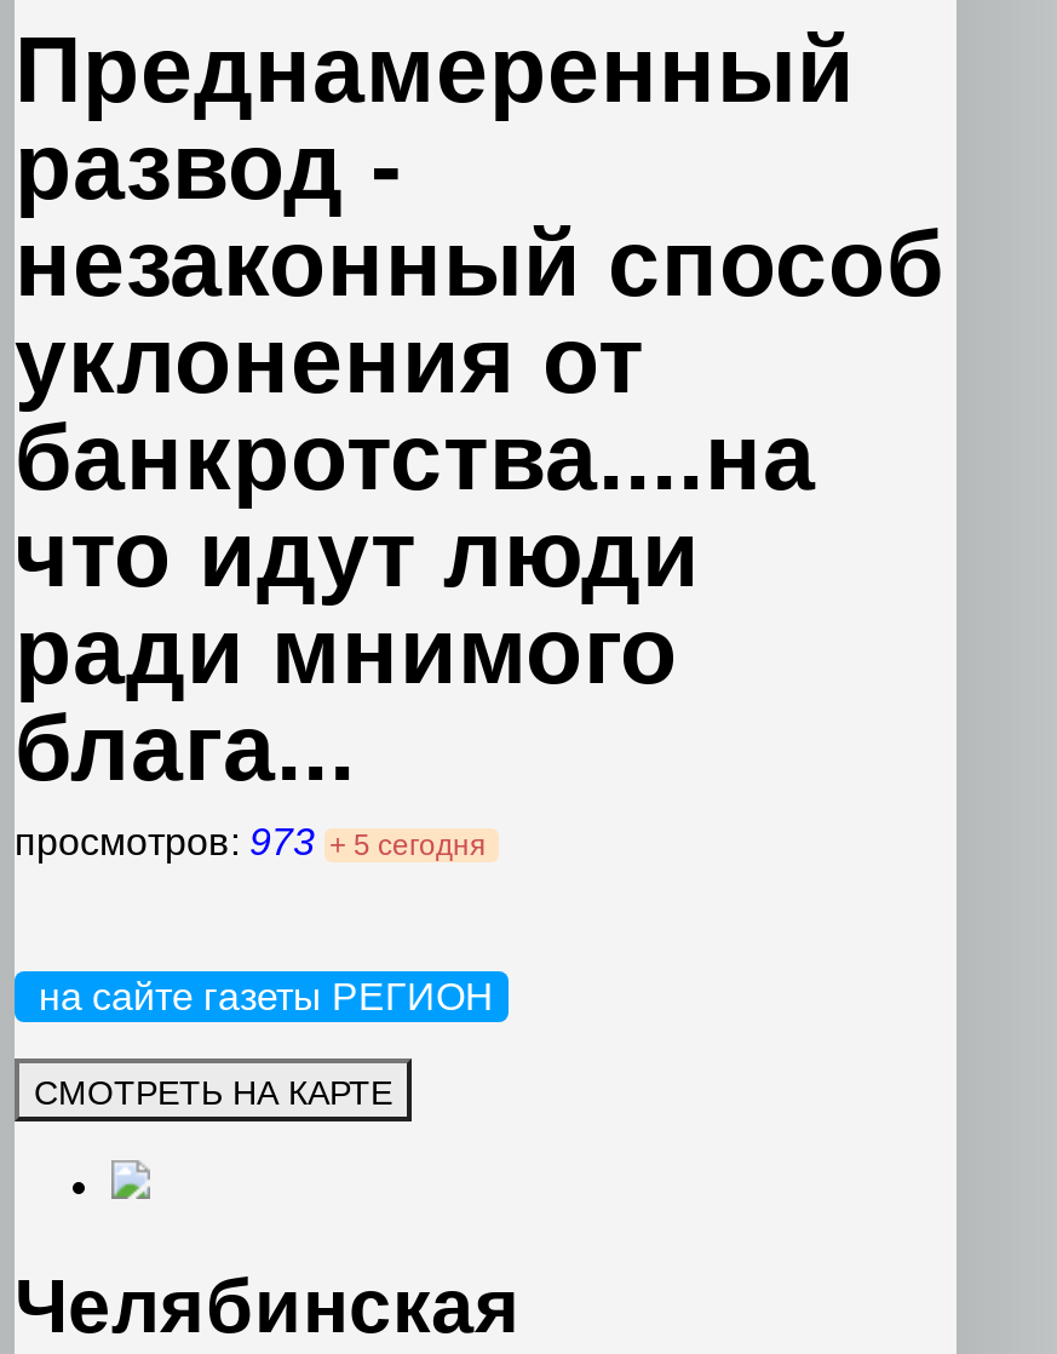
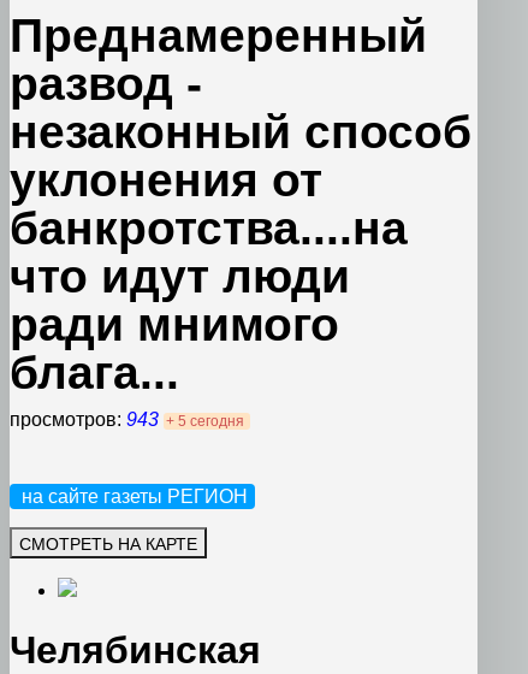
- просмотров: 973 + 5 сегодня
+ просмотров: 943 + 5 сегодня
